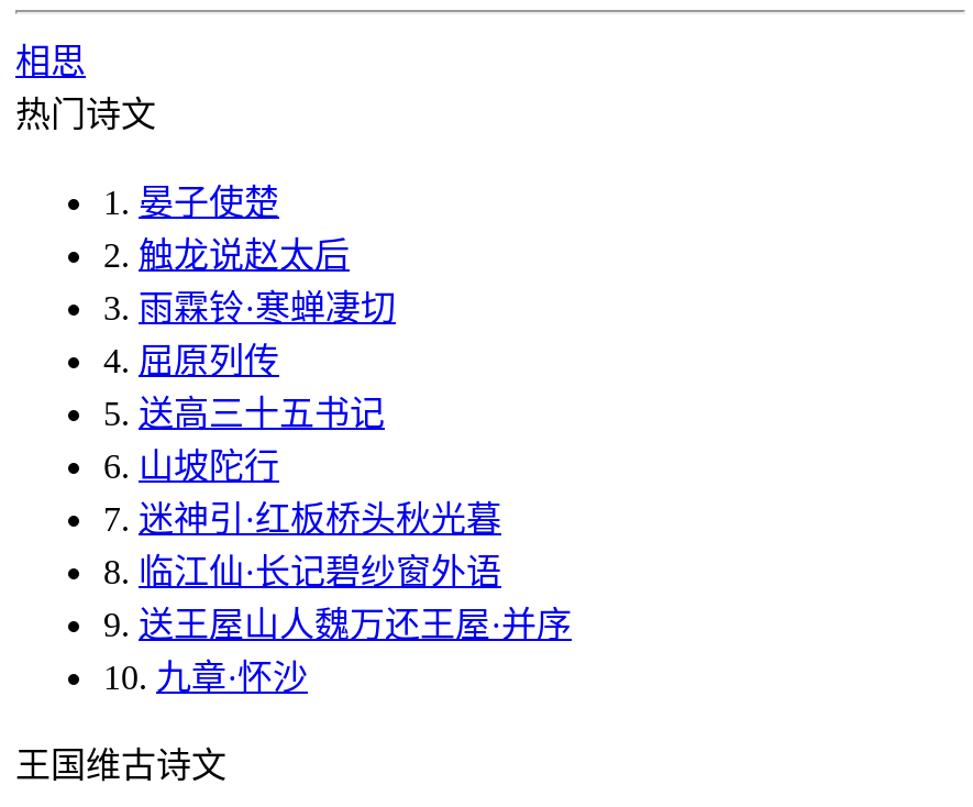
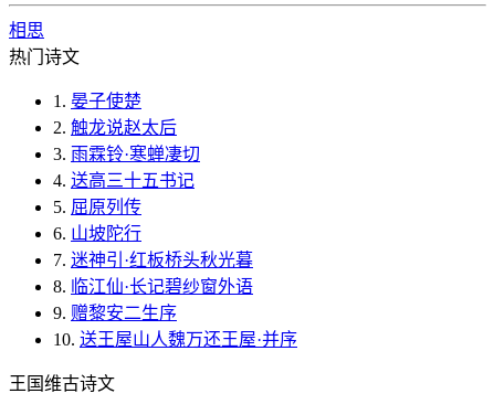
- 4.屈原列传
- 5.送高三十五书记
+ 4.送高三十五书记
+ 5.屈原列传

- 9.送王屋山人魏万还王屋·并序
- 10.九章·怀沙
+ 9.赠黎安二生序
+ 10.送王屋山人魏万还王屋·并序
